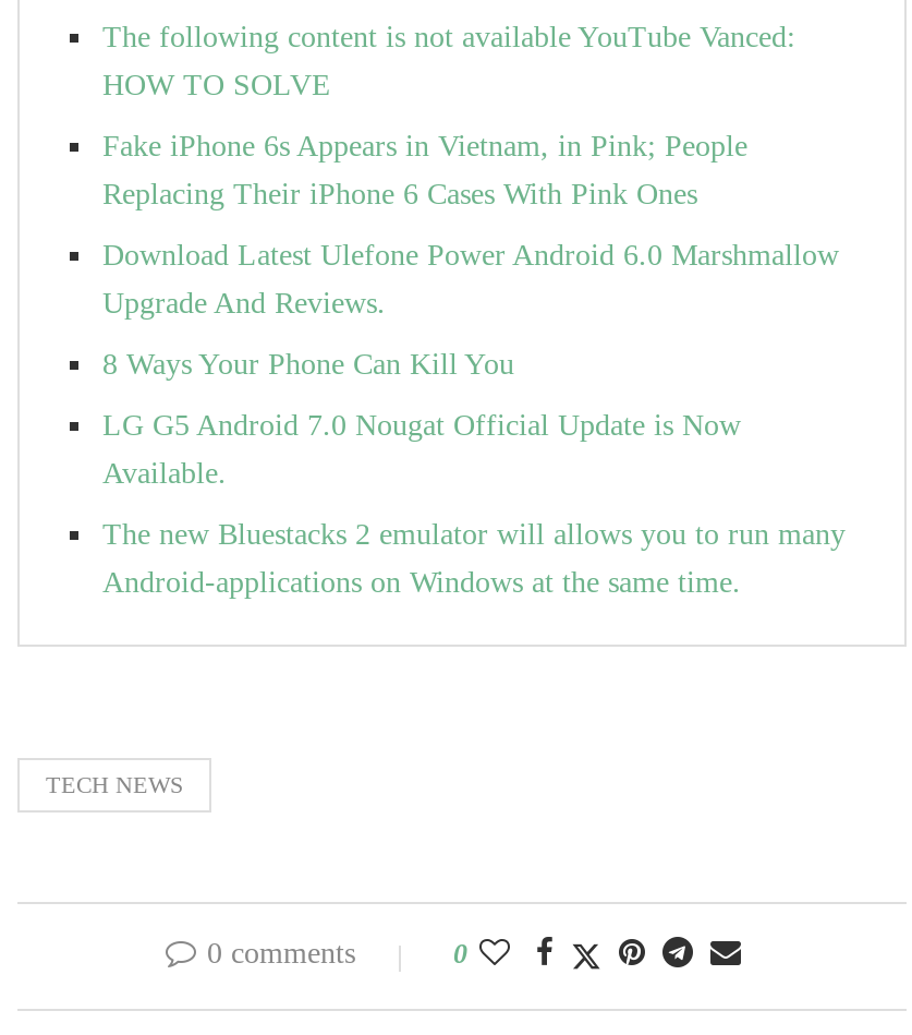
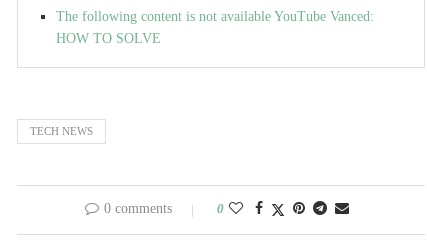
- Fake iPhone 6s Appears in Vietnam, in Pink; People
- Replacing Their iPhone 6 Cases With Pink Ones
- Download Latest Ulefone Power Android 6.0 Marshmallow
- Upgrade And Reviews.
- 8 Ways Your Phone Can Kill You
- LG G5 Android 7.0 Nougat Official Update is Now
- Available.
- The new Bluestacks 2 emulator will allows you to run many
- Android-applications on Windows at the same time.
